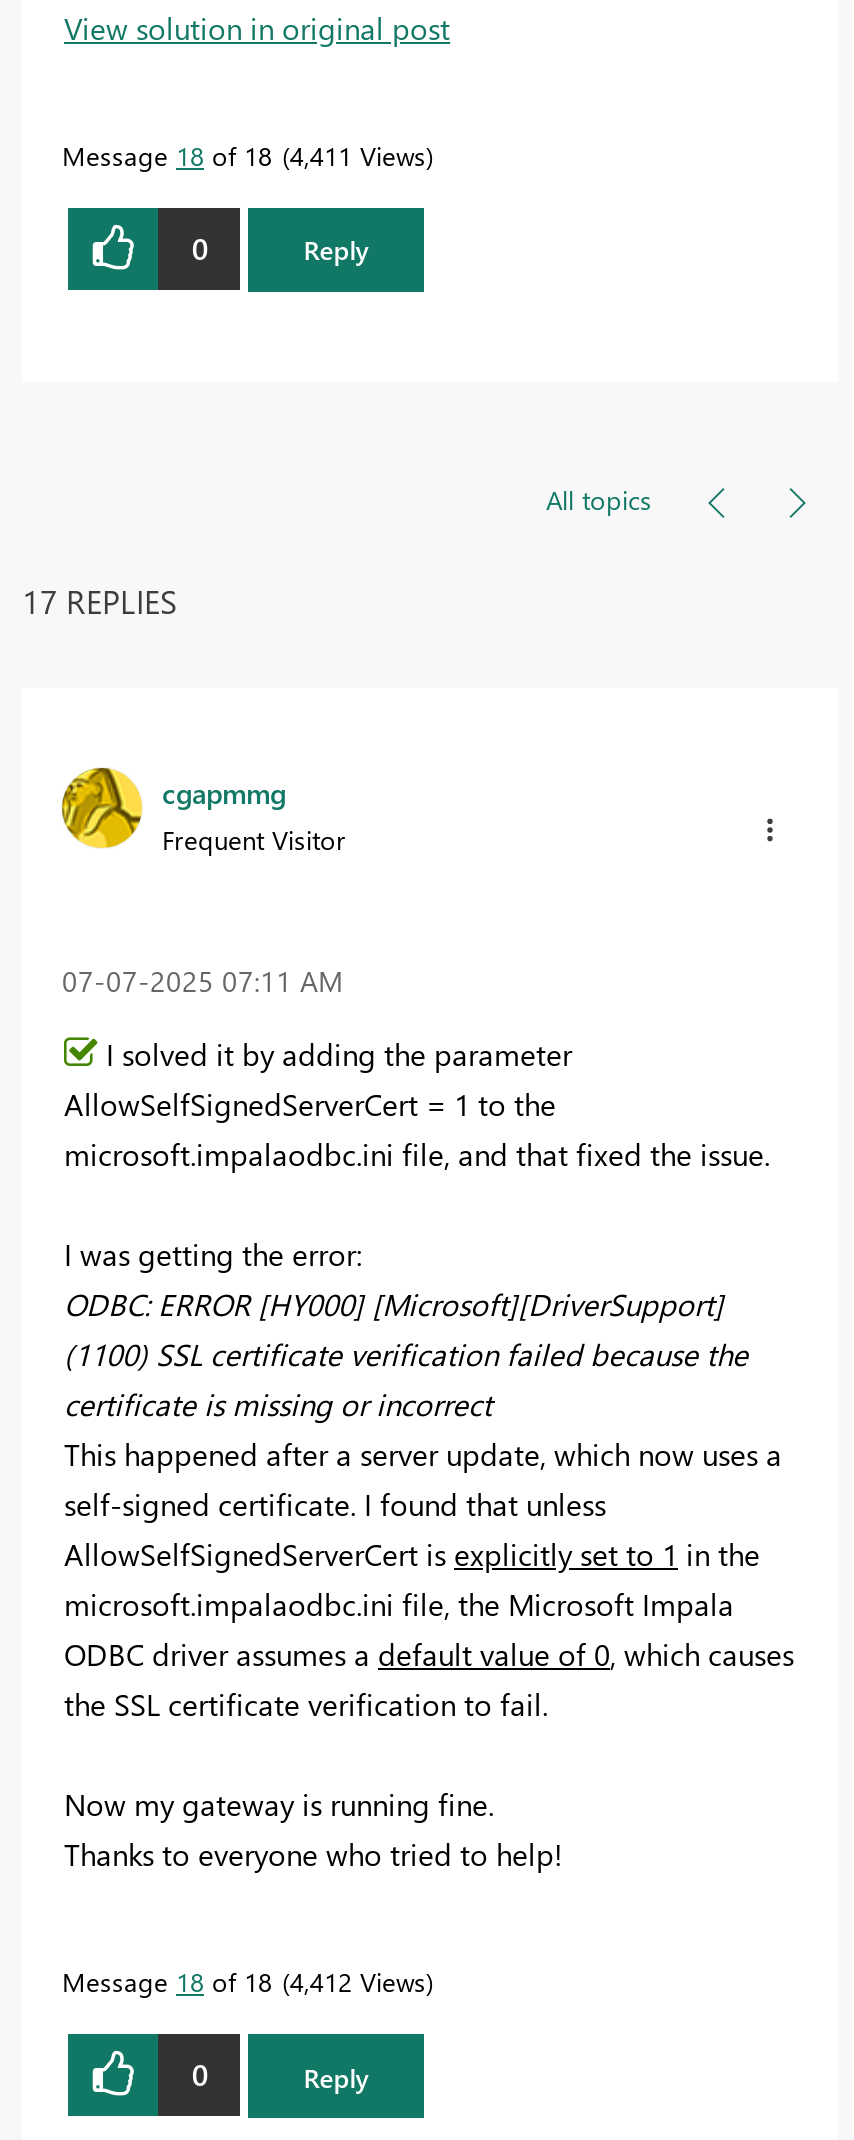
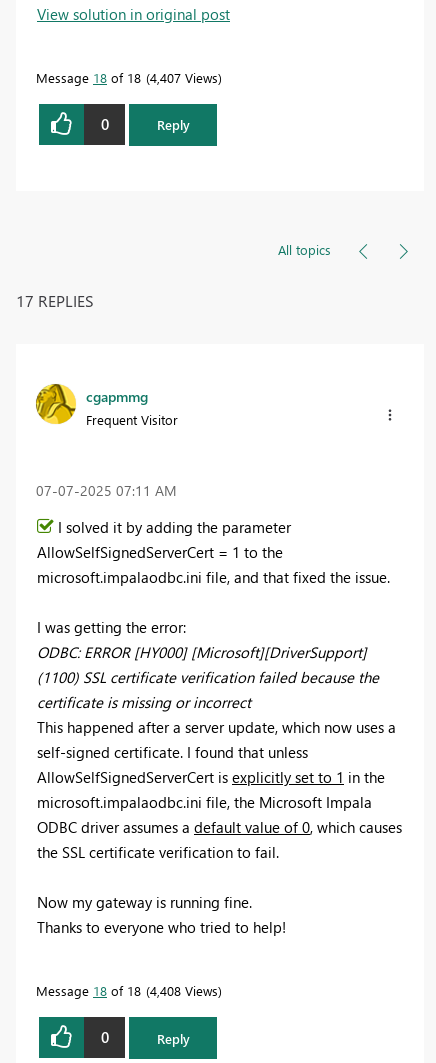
- Message 18 of 18 4,411 Views
+ Message 18 of 18 4,407 Views

- Message 18 of 18 4,412 Views
+ Message 18 of 18 4,408 Views
